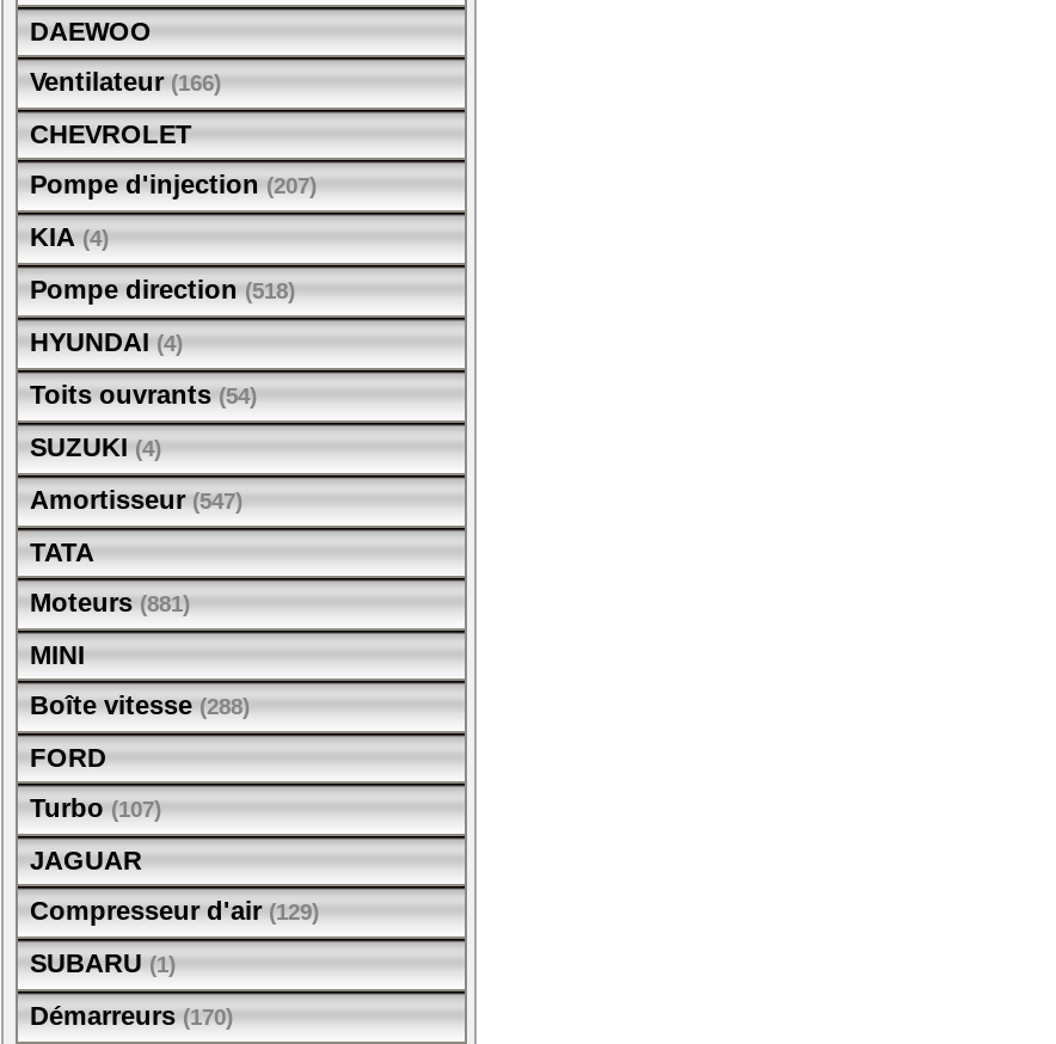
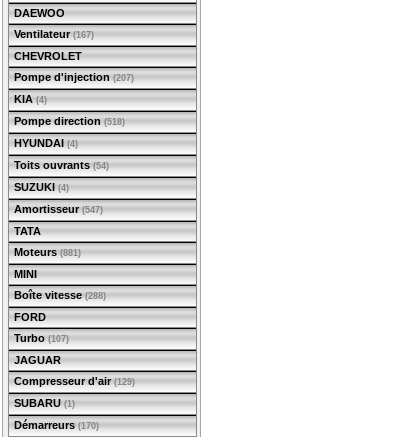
- Ventilateur (166)
+ Ventilateur (167)
